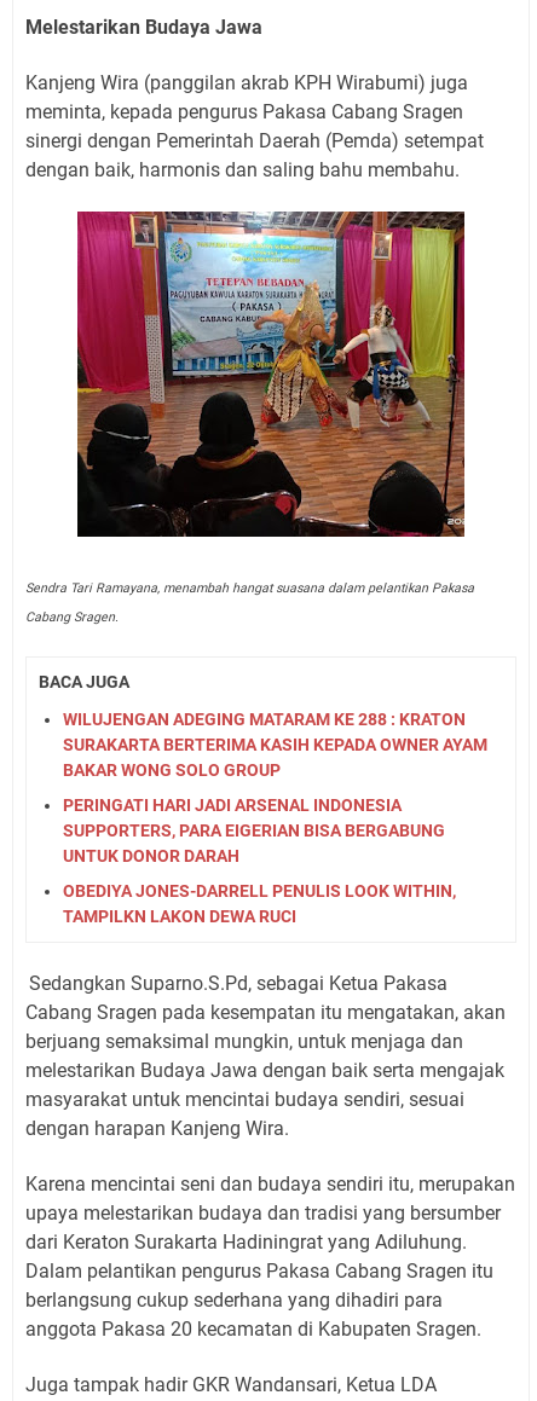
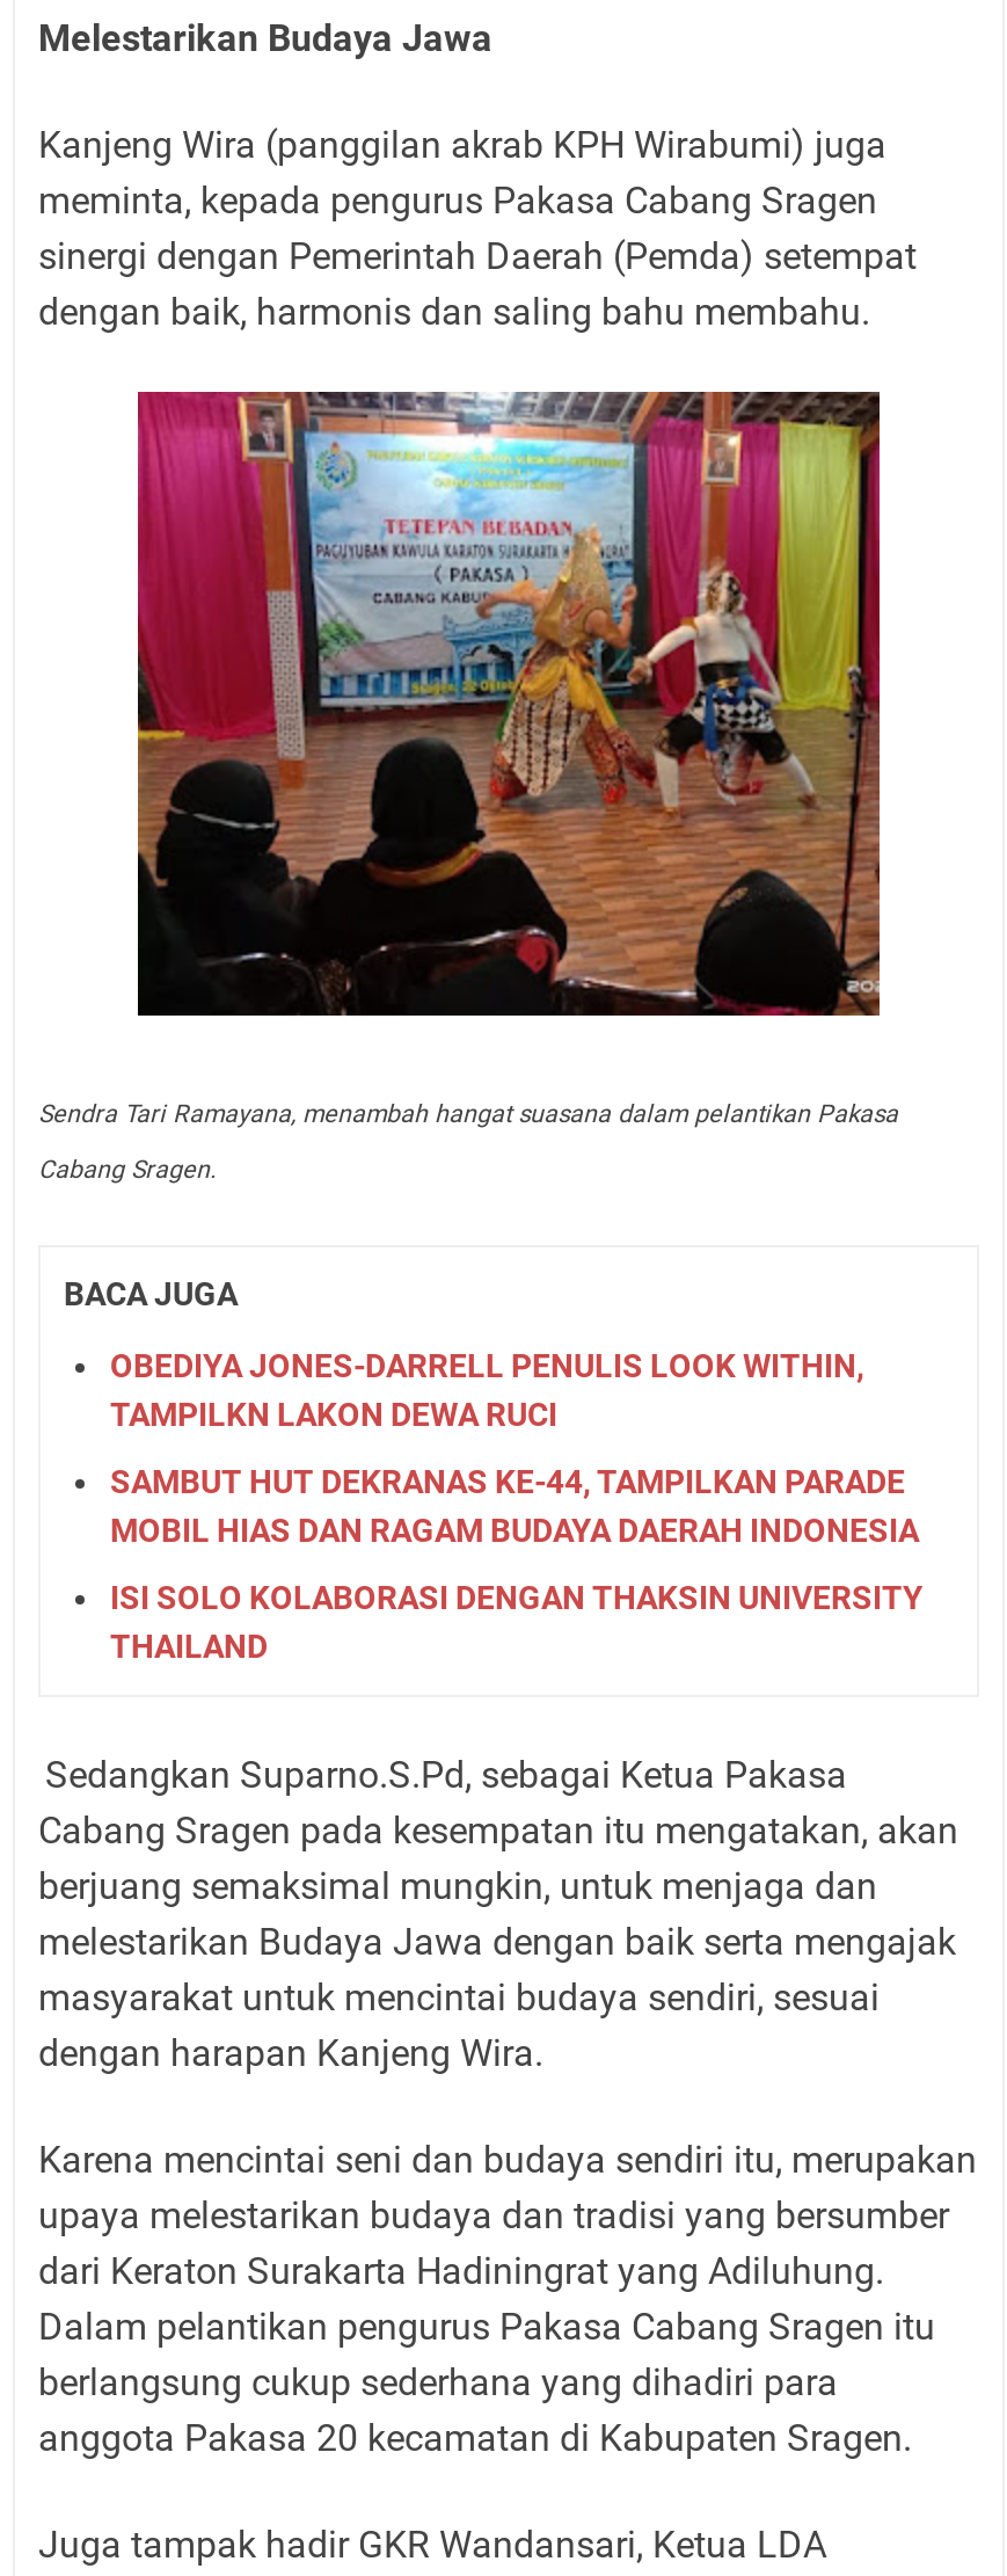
- WILUJENGAN ADEGING MATARAM KE 288 : KRATON
- SURAKARTA BERTERIMA KASIH KEPADA OWNER AYAM
- BAKAR WONG SOLO GROUP
- PERINGATI HARI JADI ARSENAL INDONESIA
- SUPPORTERS, PARA EIGERIAN BISA BERGABUNG
- UNTUK DONOR DARAH

moved up: OBEDIYA JONES-DARRELL PENULIS LOOK WITHIN, | TAMPILKN LAKON DEWA RUCI

+ SAMBUT HUT DEKRANAS KE-44, TAMPILKAN PARADE
+ MOBIL HIAS DAN RAGAM BUDAYA DAERAH INDONESIA
+ ISI SOLO KOLABORASI DENGAN THAKSIN UNIVERSITY
+ THAILAND
